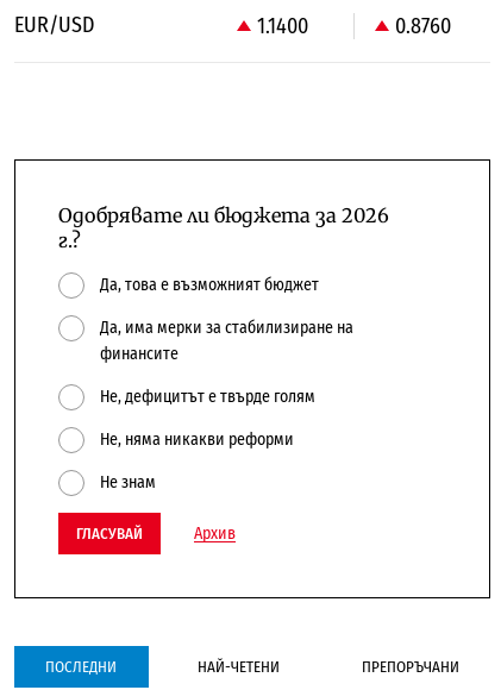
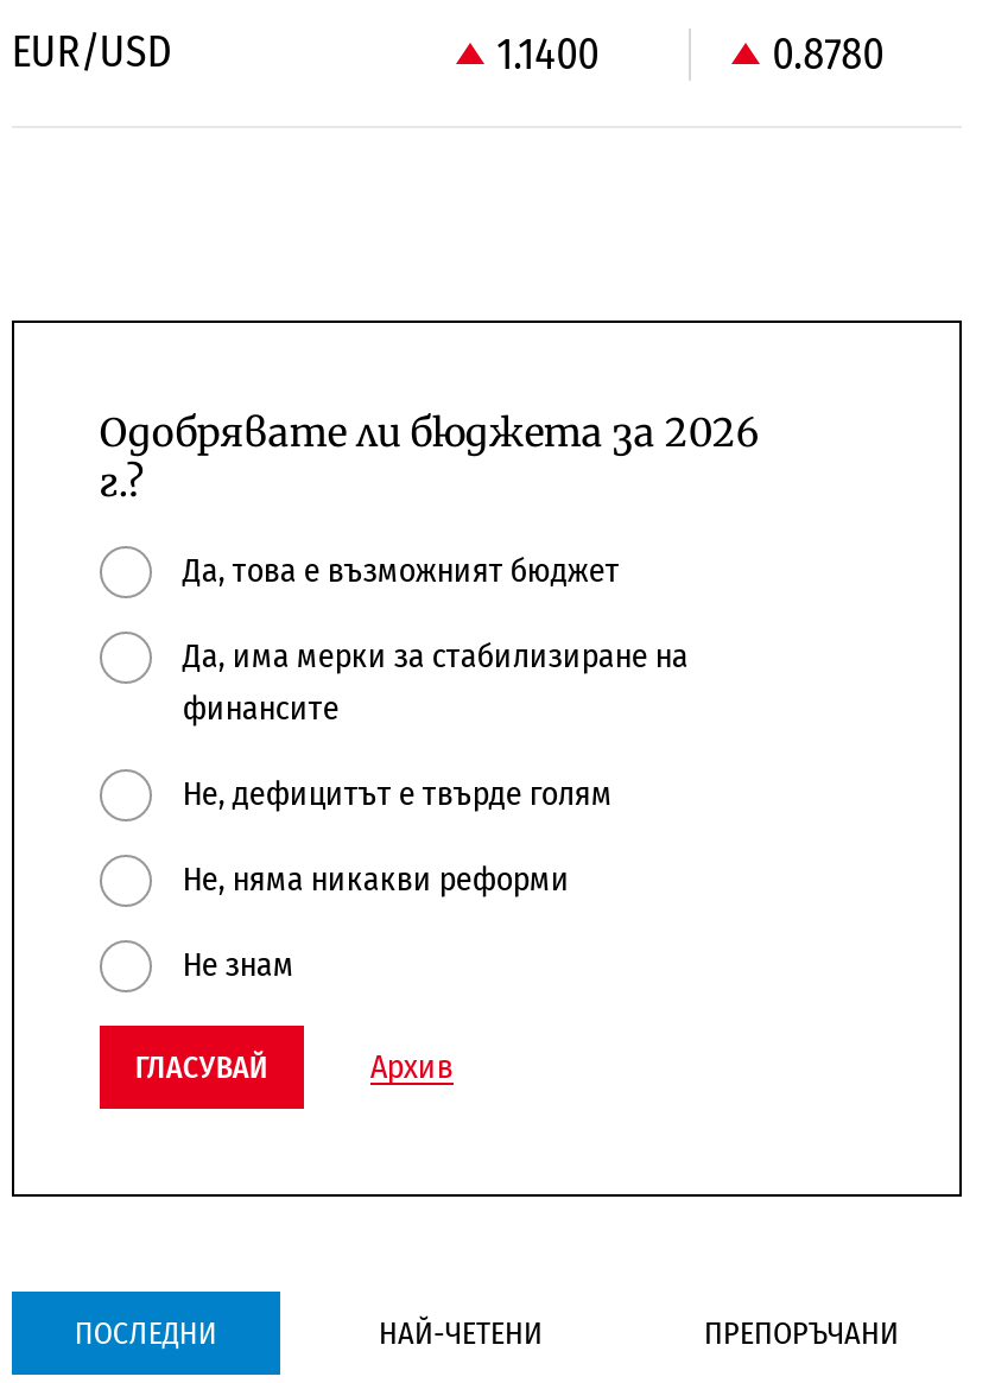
- 0.8760
+ 0.8780
